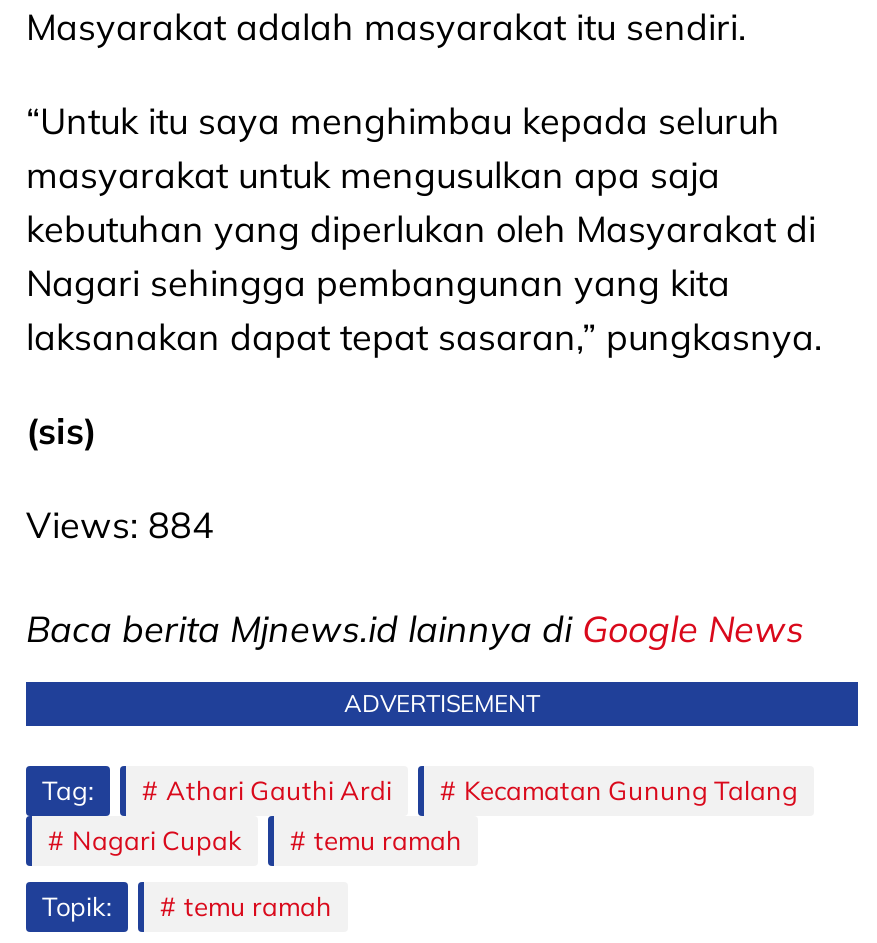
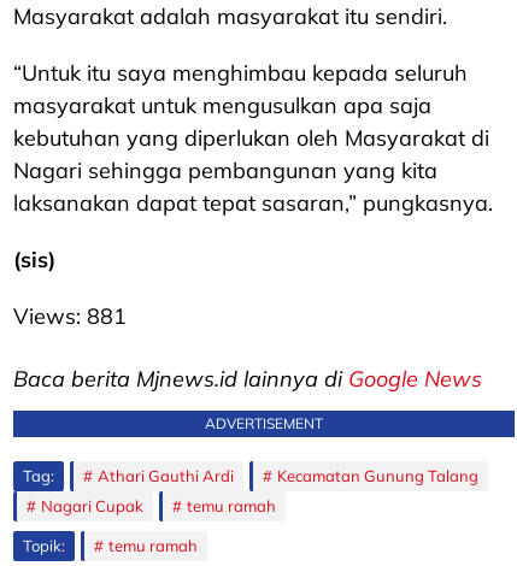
- Views: 884
+ Views: 881
